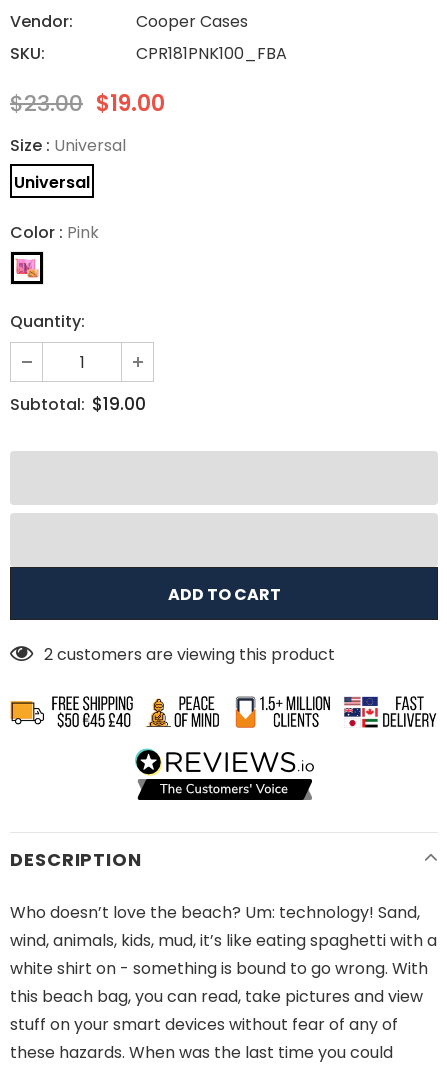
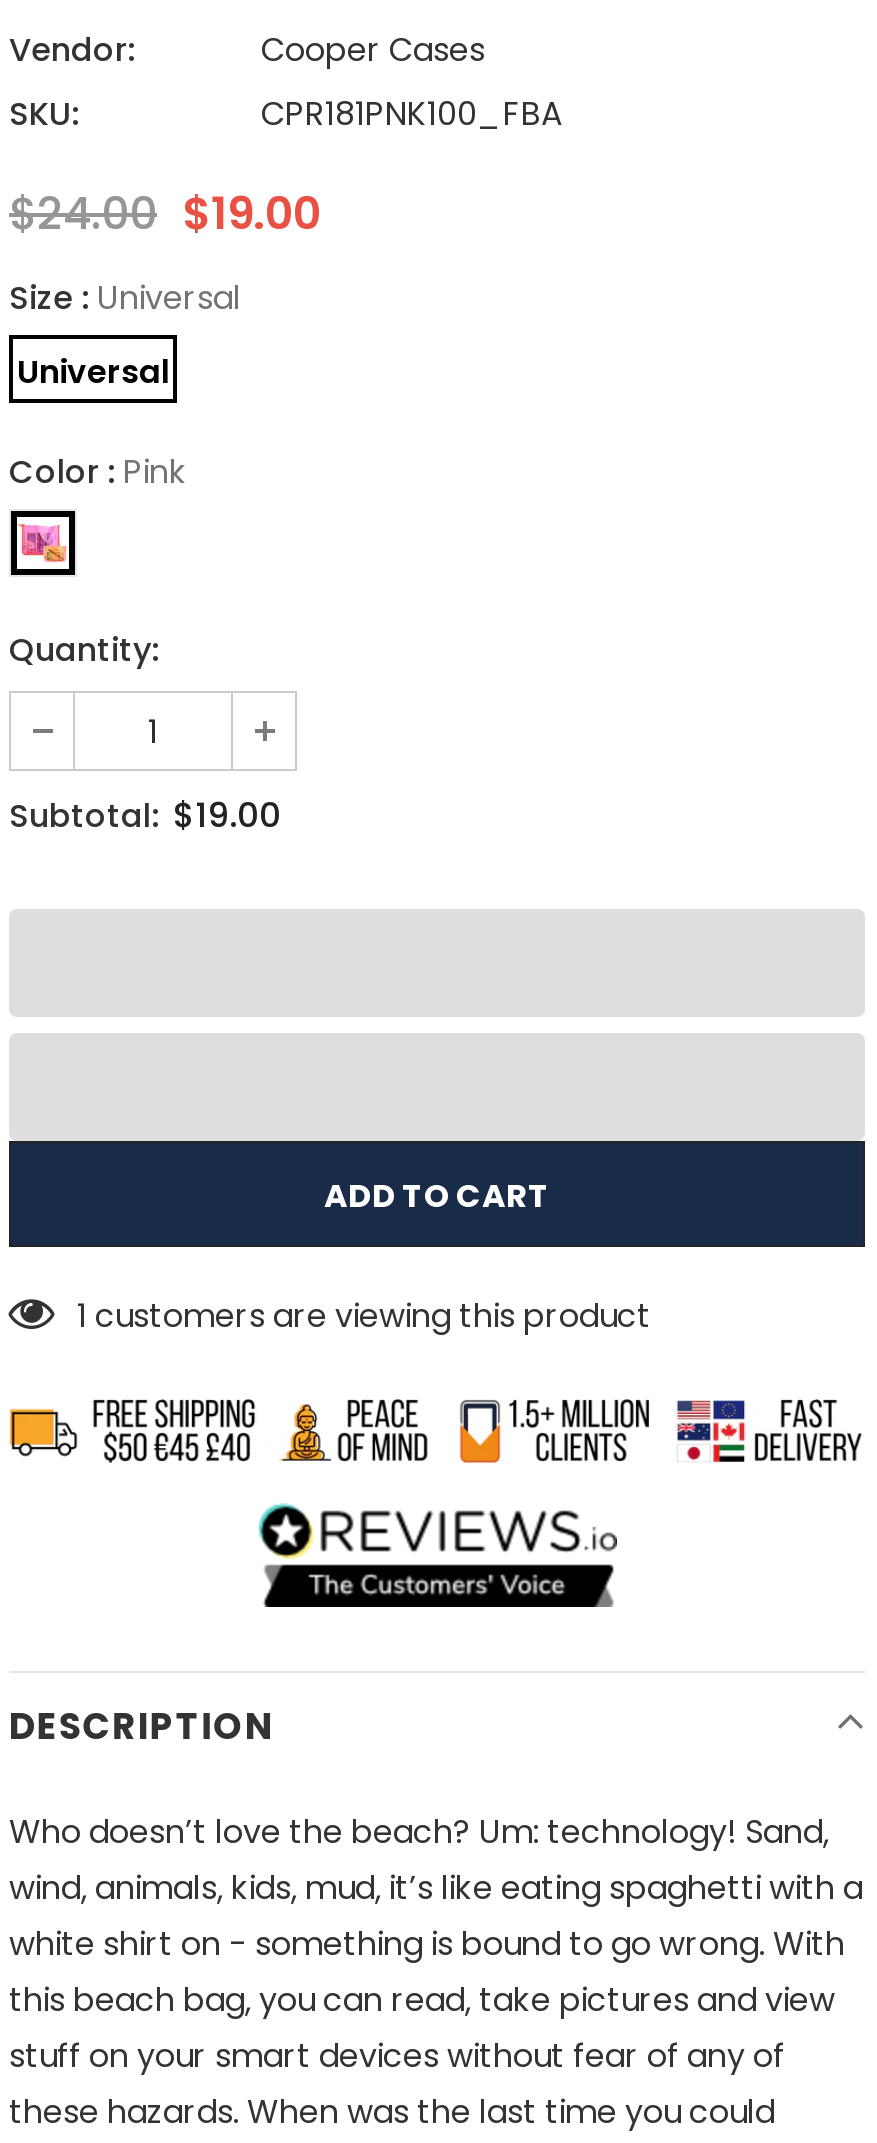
- $23.00 $19.00
+ $24.00 $19.00

- 2 customers are viewing this product
+ 1 customers are viewing this product
